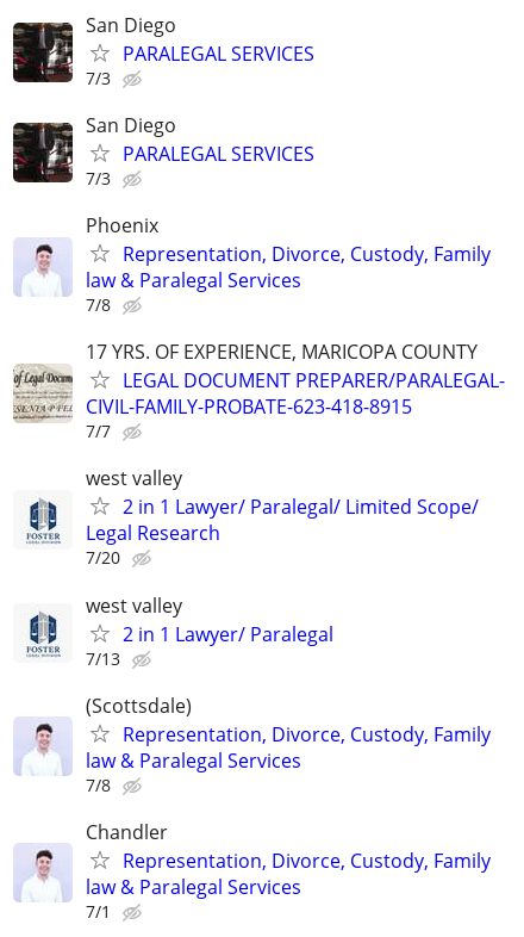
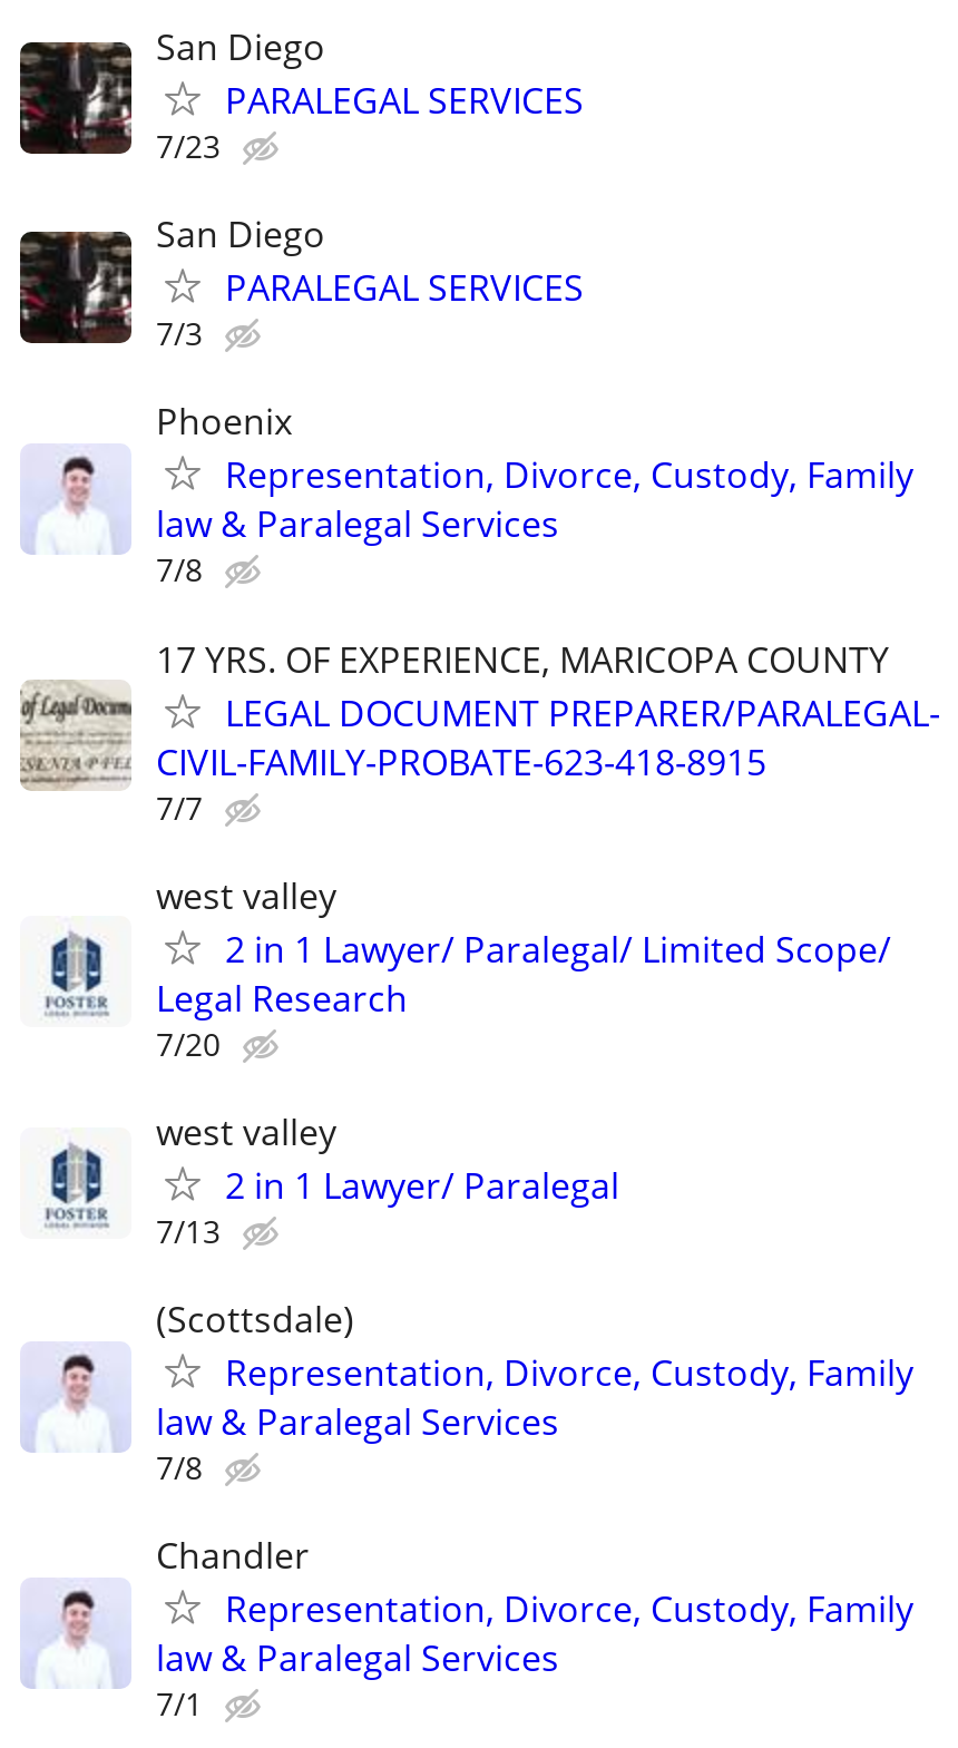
- 7/3
+ 7/23
